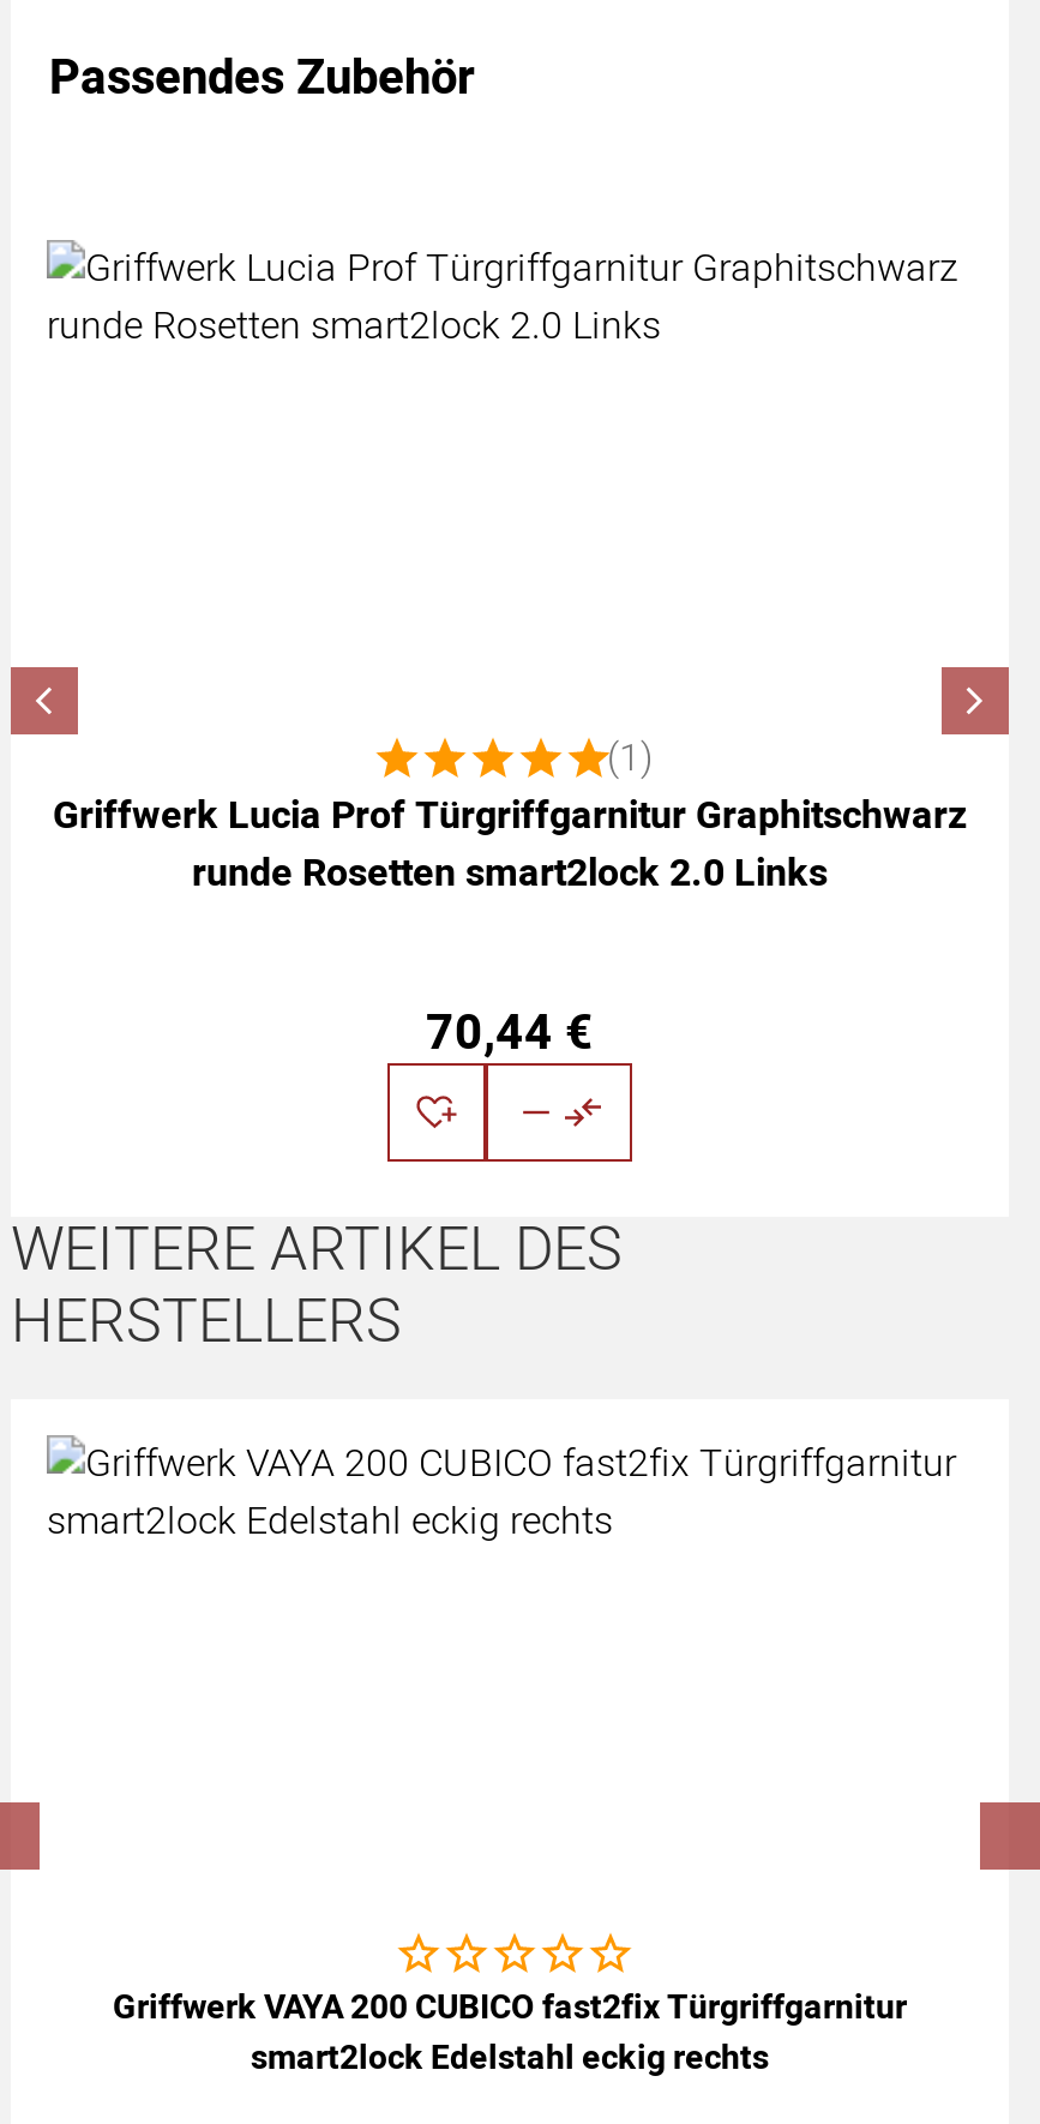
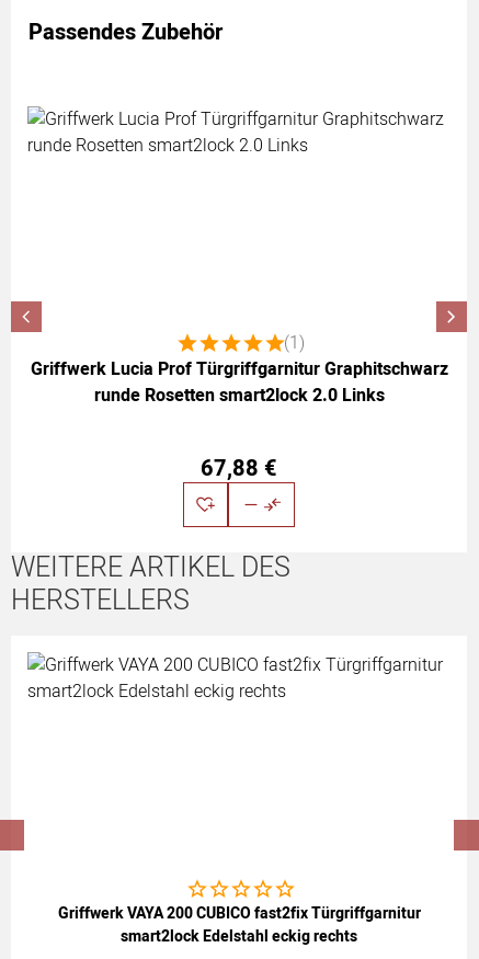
- 70,44 €
+ 67,88 €
